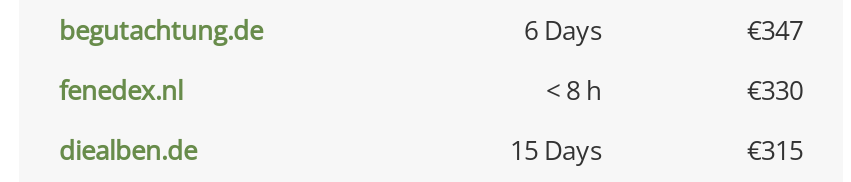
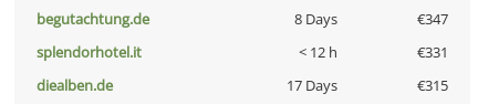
- 6 Days
+ 8 Days

- fenedex.nl
- < 8 h
- €330
+ splendorhotel.it
+ < 12 h
+ €331

- 15 Days
+ 17 Days
